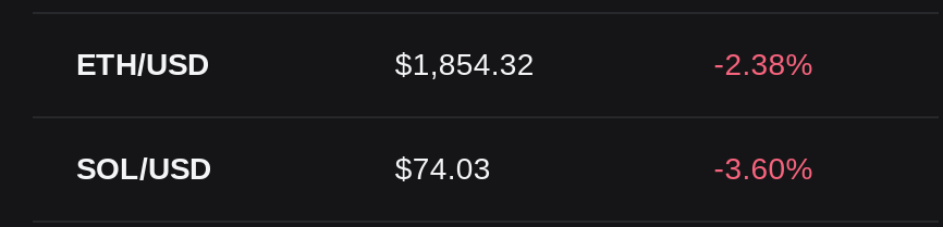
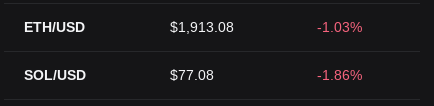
- $1,854.32
+ $1,913.08

- -2.38%
+ -1.03%

- $74.03
+ $77.08

- -3.60%
+ -1.86%
